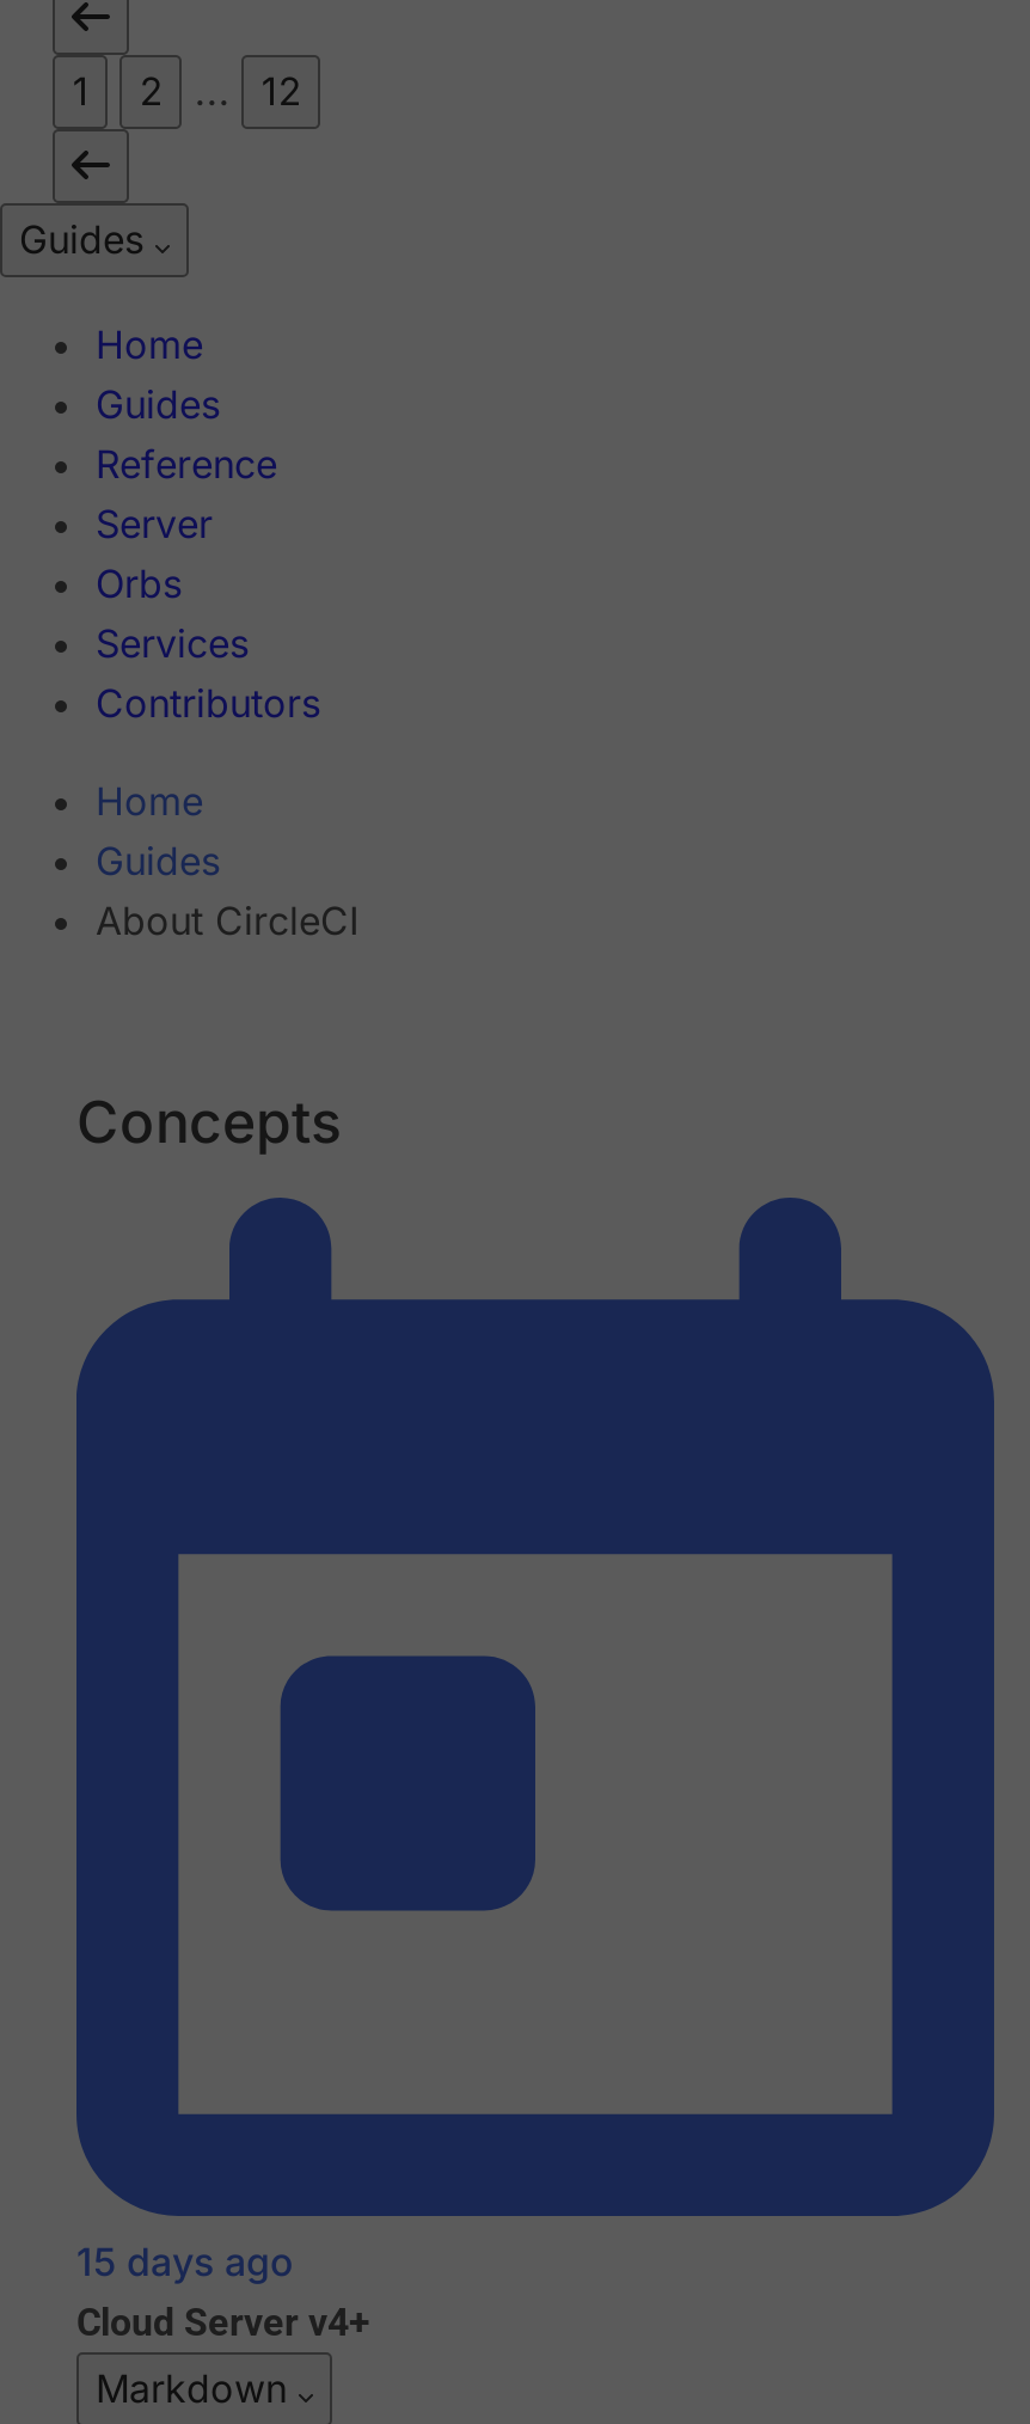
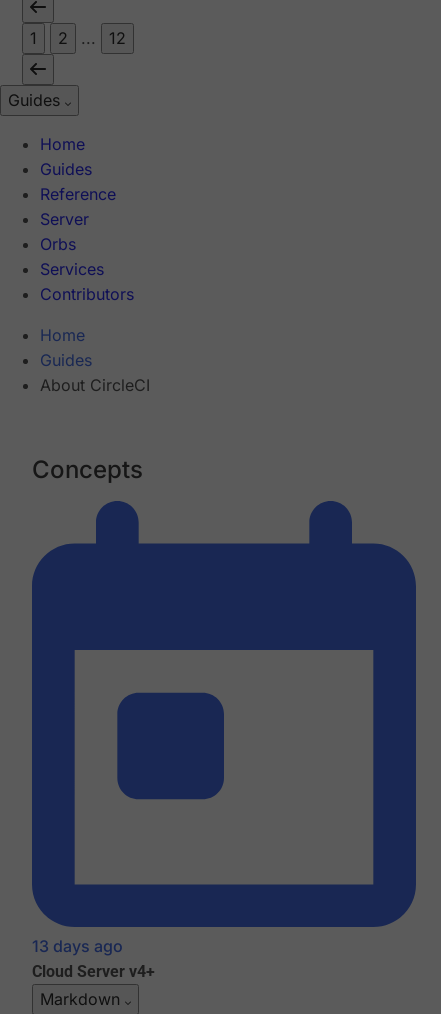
- 15 days ago
+ 13 days ago
